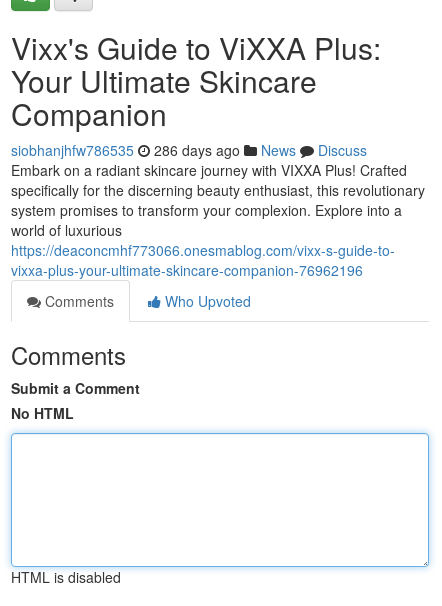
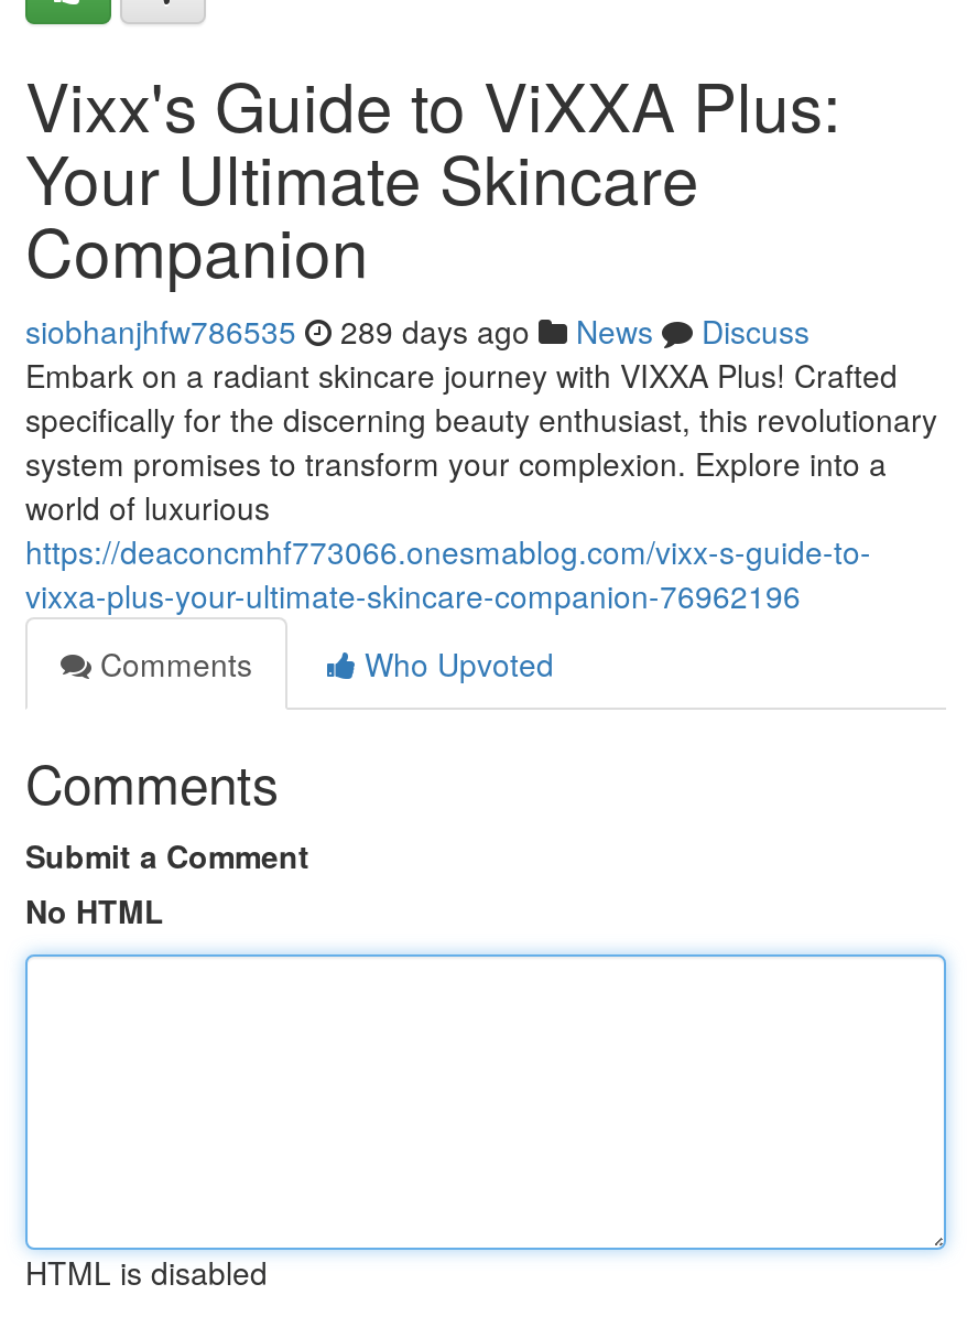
- siobhanjhfw786535 286 days ago News Discuss
+ siobhanjhfw786535 289 days ago News Discuss
